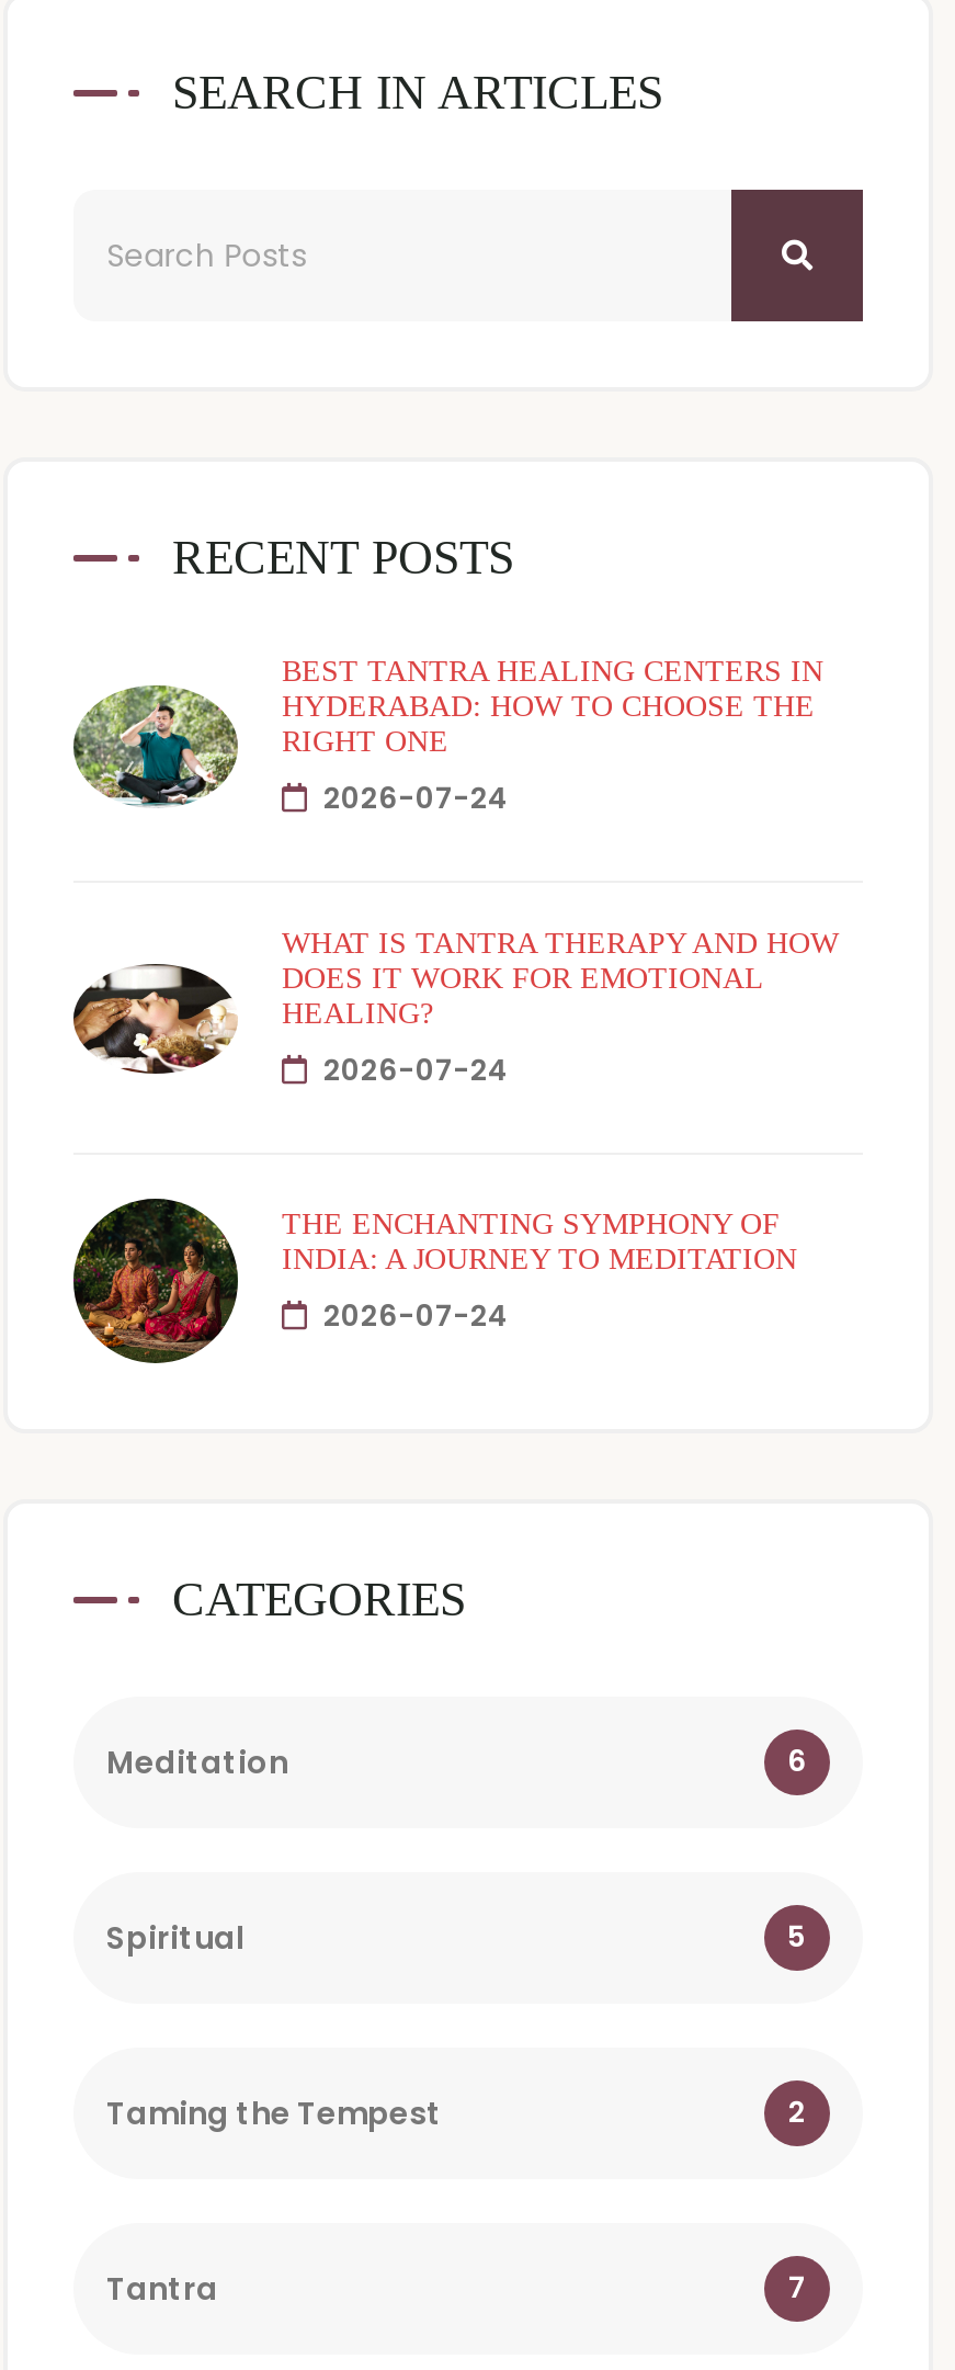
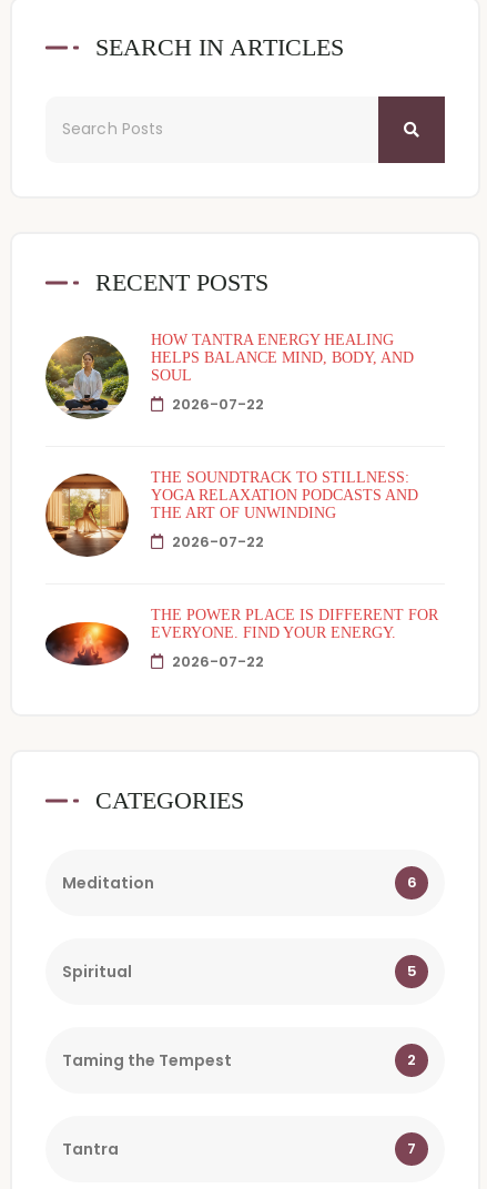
- [image]
- BEST TANTRA HEALING CENTERS IN
- HYDERABAD: HOW TO CHOOSE THE
- RIGHT ONE
+ [image]
+ HOW TANTRA ENERGY HEALING
+ HELPS BALANCE MIND, BODY, AND
+ SOUL

- 2026-07-24
+ 2026-07-22

- [image]
- WHAT IS TANTRA THERAPY AND HOW
- DOES IT WORK FOR EMOTIONAL
- HEALING?
+ [image]
+ THE SOUNDTRACK TO STILLNESS:
+ YOGA RELAXATION PODCASTS AND
+ THE ART OF UNWINDING

- 2026-07-24
+ 2026-07-22

- [image]
- THE ENCHANTING SYMPHONY OF
- INDIA: A JOURNEY TO MEDITATION
+ [image]
+ THE POWER PLACE IS DIFFERENT FOR
+ EVERYONE. FIND YOUR ENERGY.

- 2026-07-24
+ 2026-07-22
